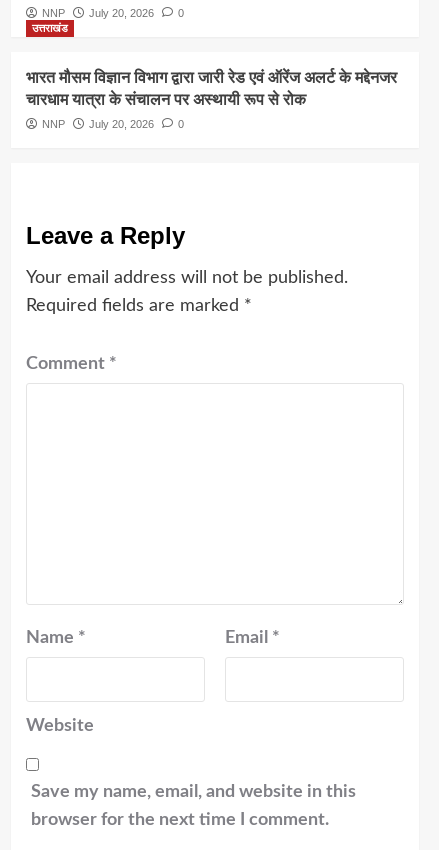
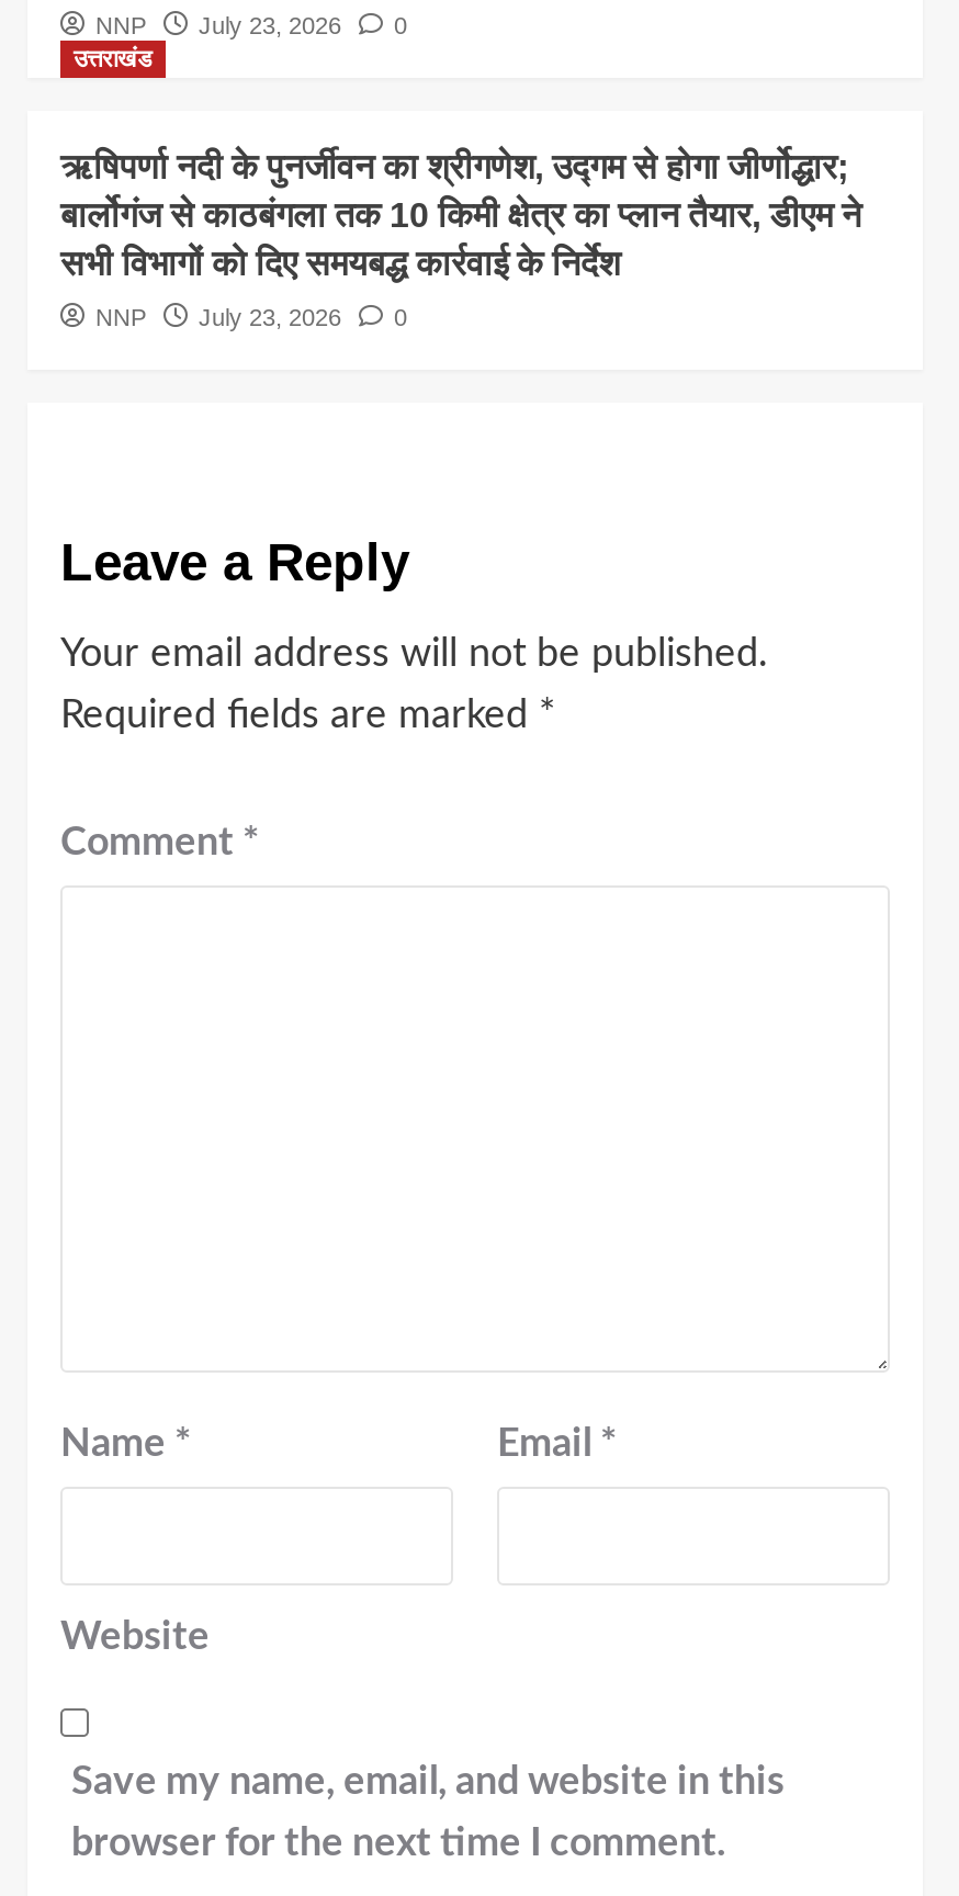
- NNP July 20, 2026 0
+ NNP July 23, 2026 0

- भारत मौसम विज्ञान विभाग द्वारा जारी रेड एवं ऑरेंज अलर्ट के मद्देनजर
- चारधाम यात्रा के संचालन पर अस्थायी रूप से रोक
+ ऋषिपर्णा नदी के पुनर्जीवन का श्रीगणेश, उद्गम से होगा जीर्णोद्धार;
+ बार्लोगंज से काठबंगला तक 10 किमी क्षेत्र का प्लान तैयार, डीएम ने
+ सभी विभागों को दिए समयबद्ध कार्रवाई के निर्देश

- July 20, 2026
+ July 23, 2026
